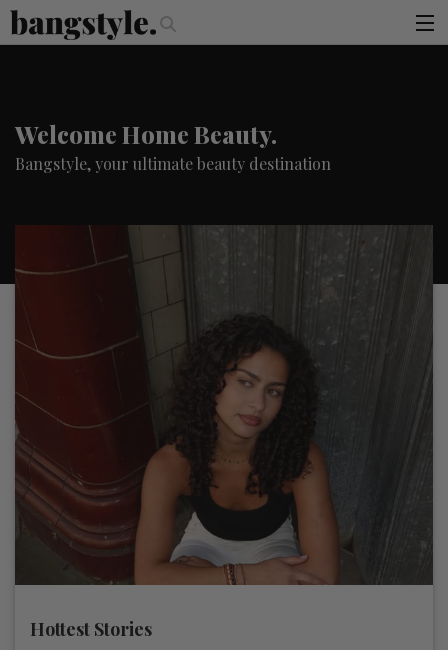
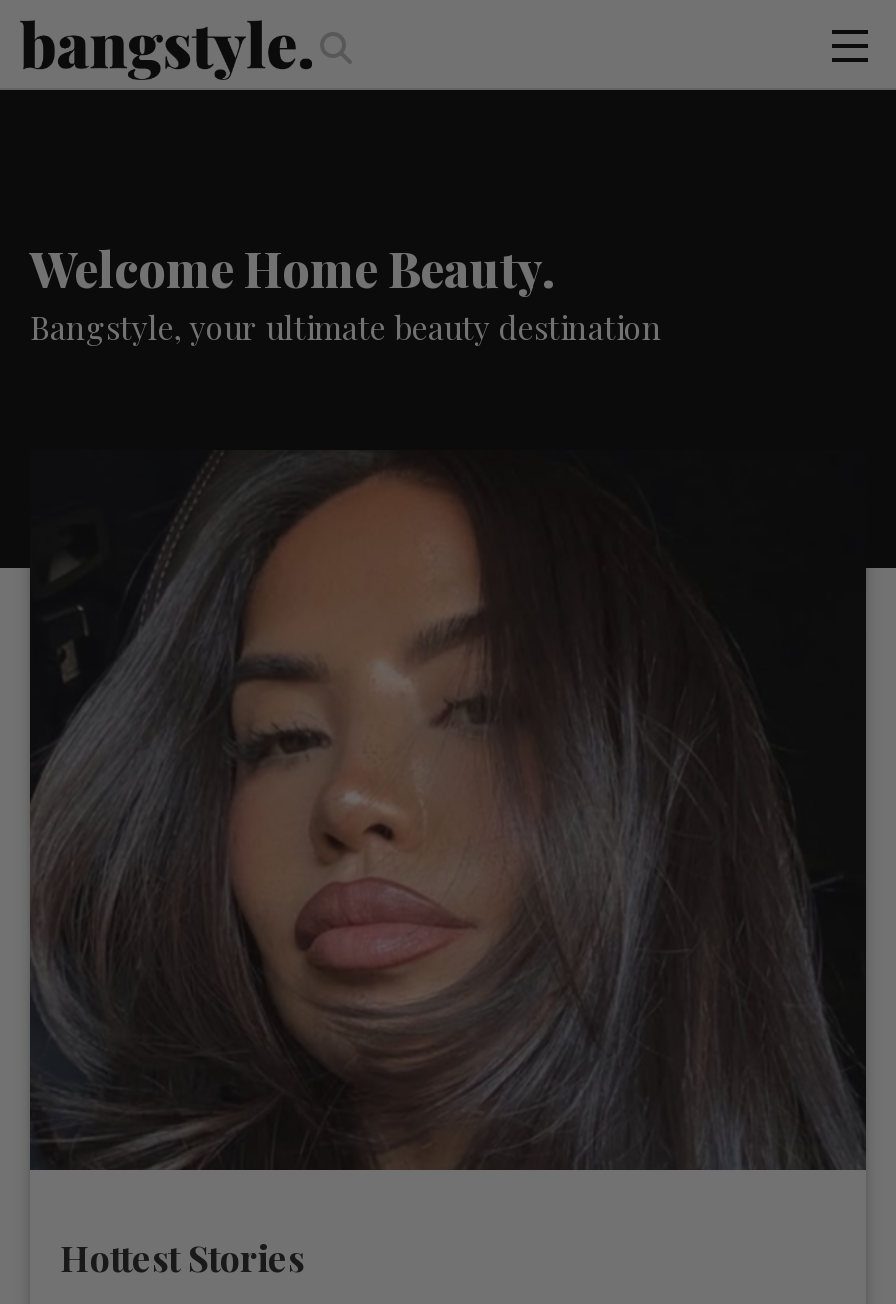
- [image]
+ [image]
